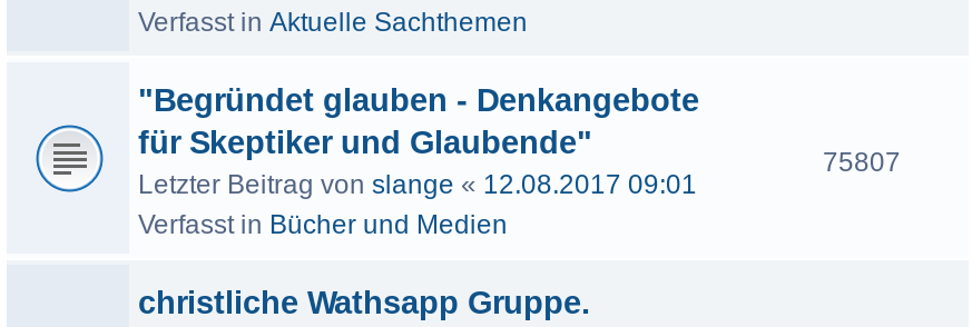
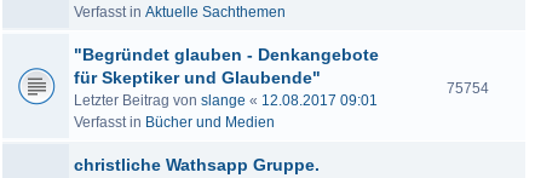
- 75807
+ 75754
